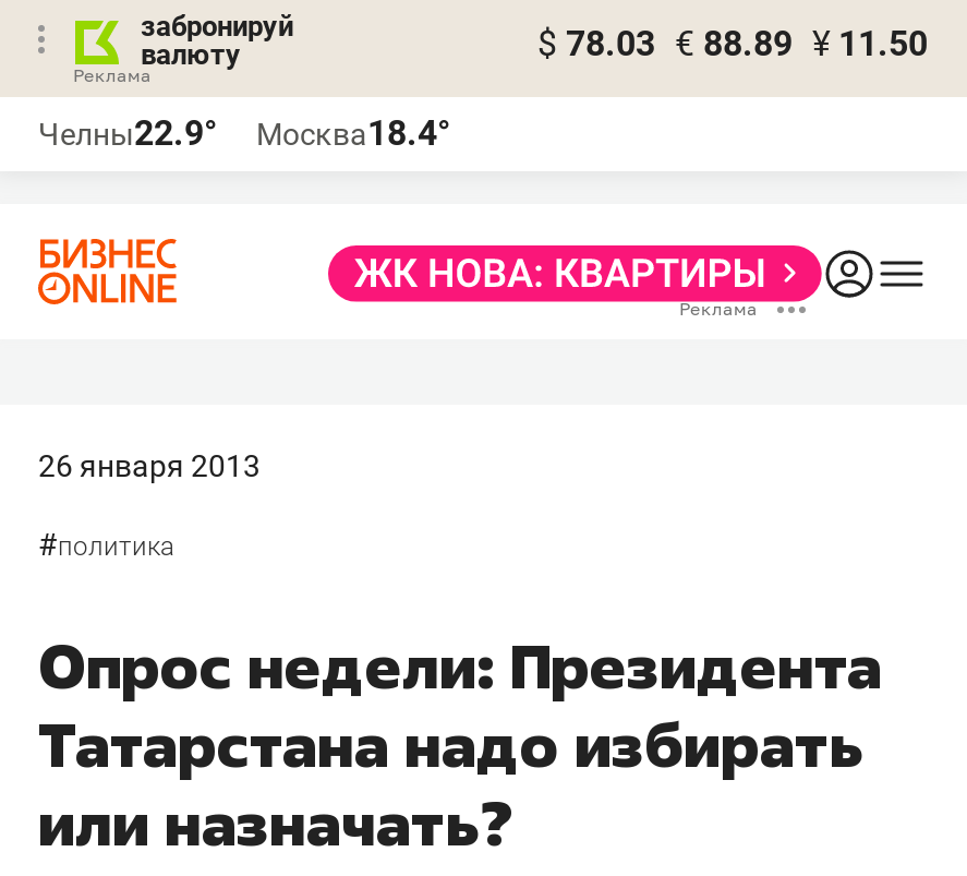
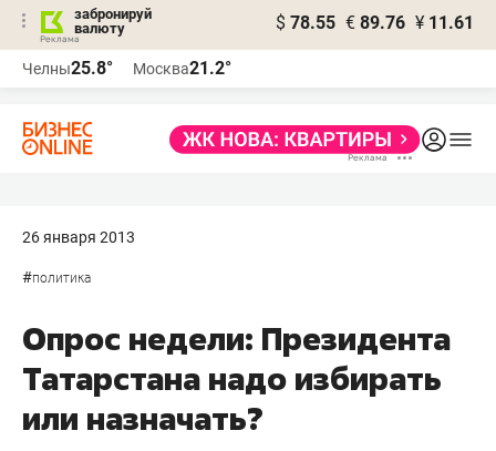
- $ 78.03 € 88.89 ¥ 11.50
+ $ 78.55 € 89.76 ¥ 11.61

- Челны22.9°
+ Челны25.8°

- Москва18.4°
+ Москва21.2°
